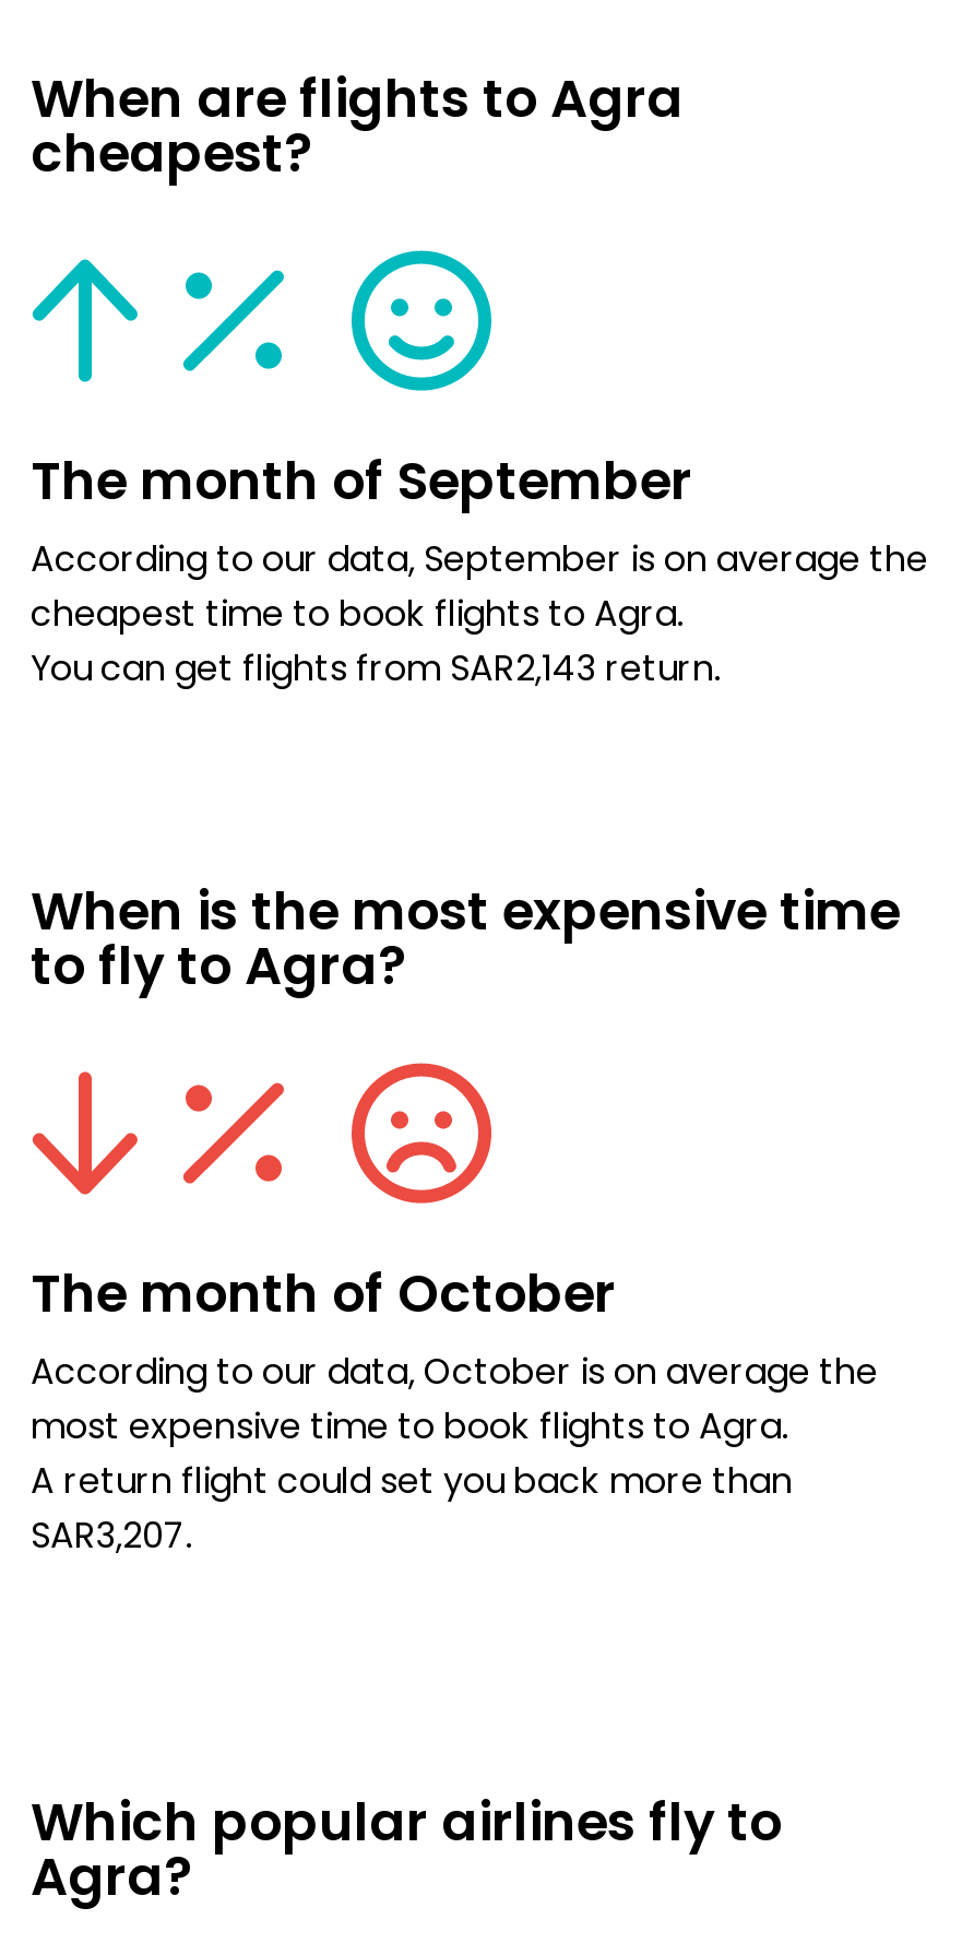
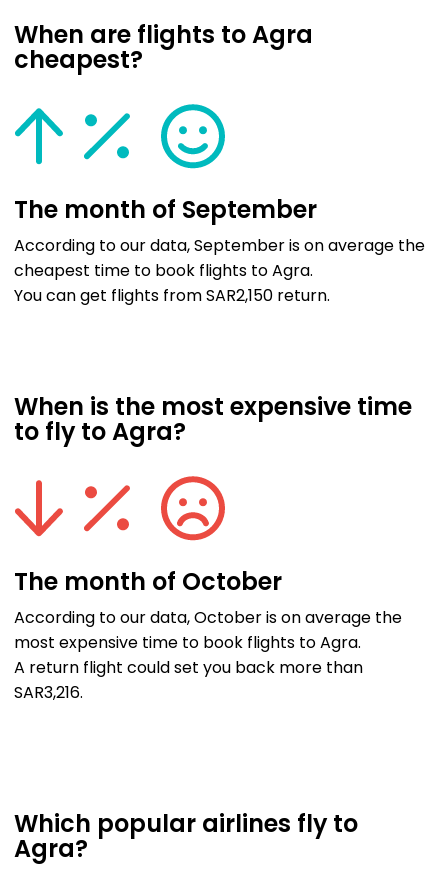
- You can get flights from SAR2,143 return.
+ You can get flights from SAR2,150 return.

- SAR3,207.
+ SAR3,216.
